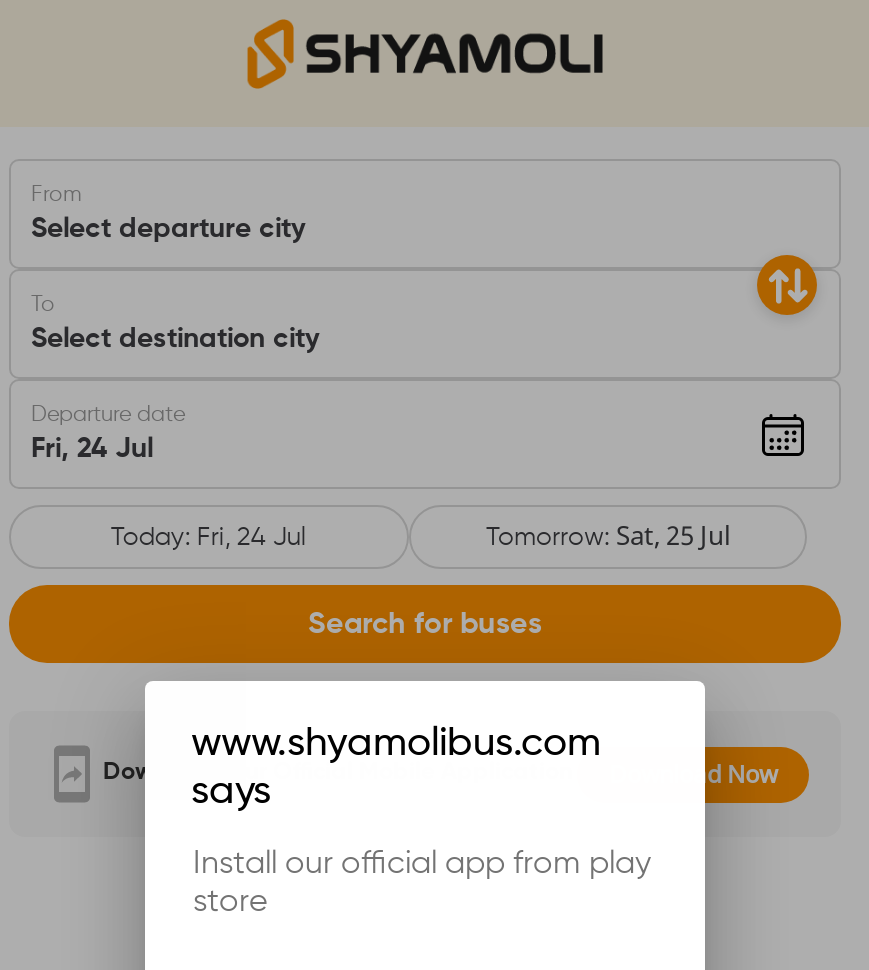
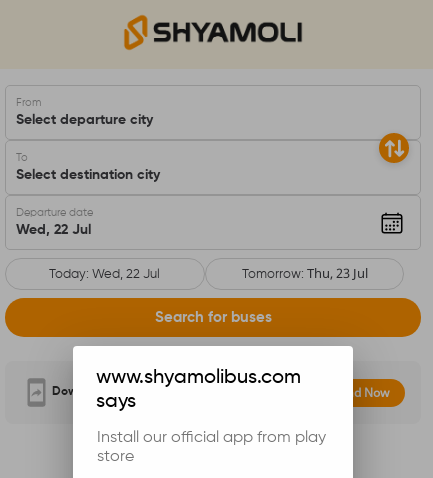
- Fri, 24 Jul
+ Wed, 22 Jul

- Today: Fri, 24 Jul
+ Today: Wed, 22 Jul

- Tomorrow: Sat, 25 Jul
+ Tomorrow: Thu, 23 Jul
